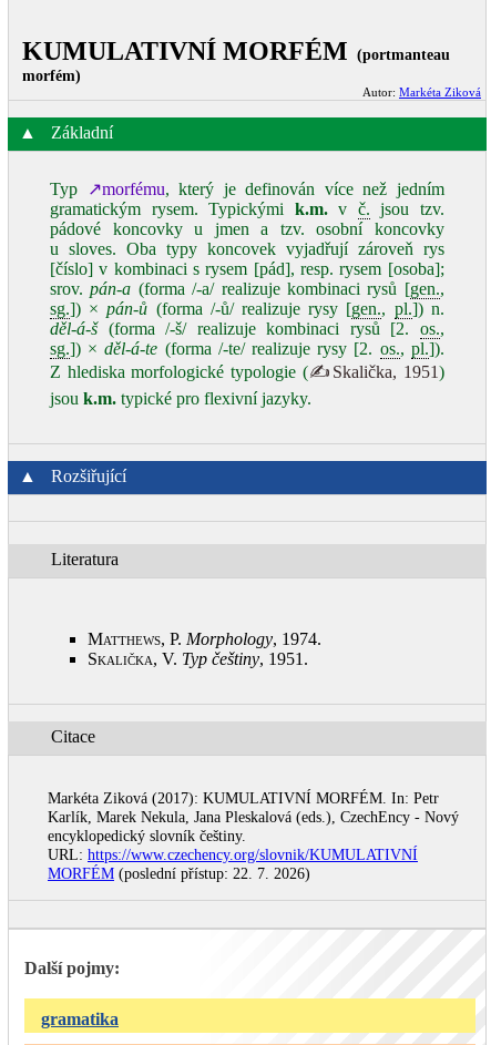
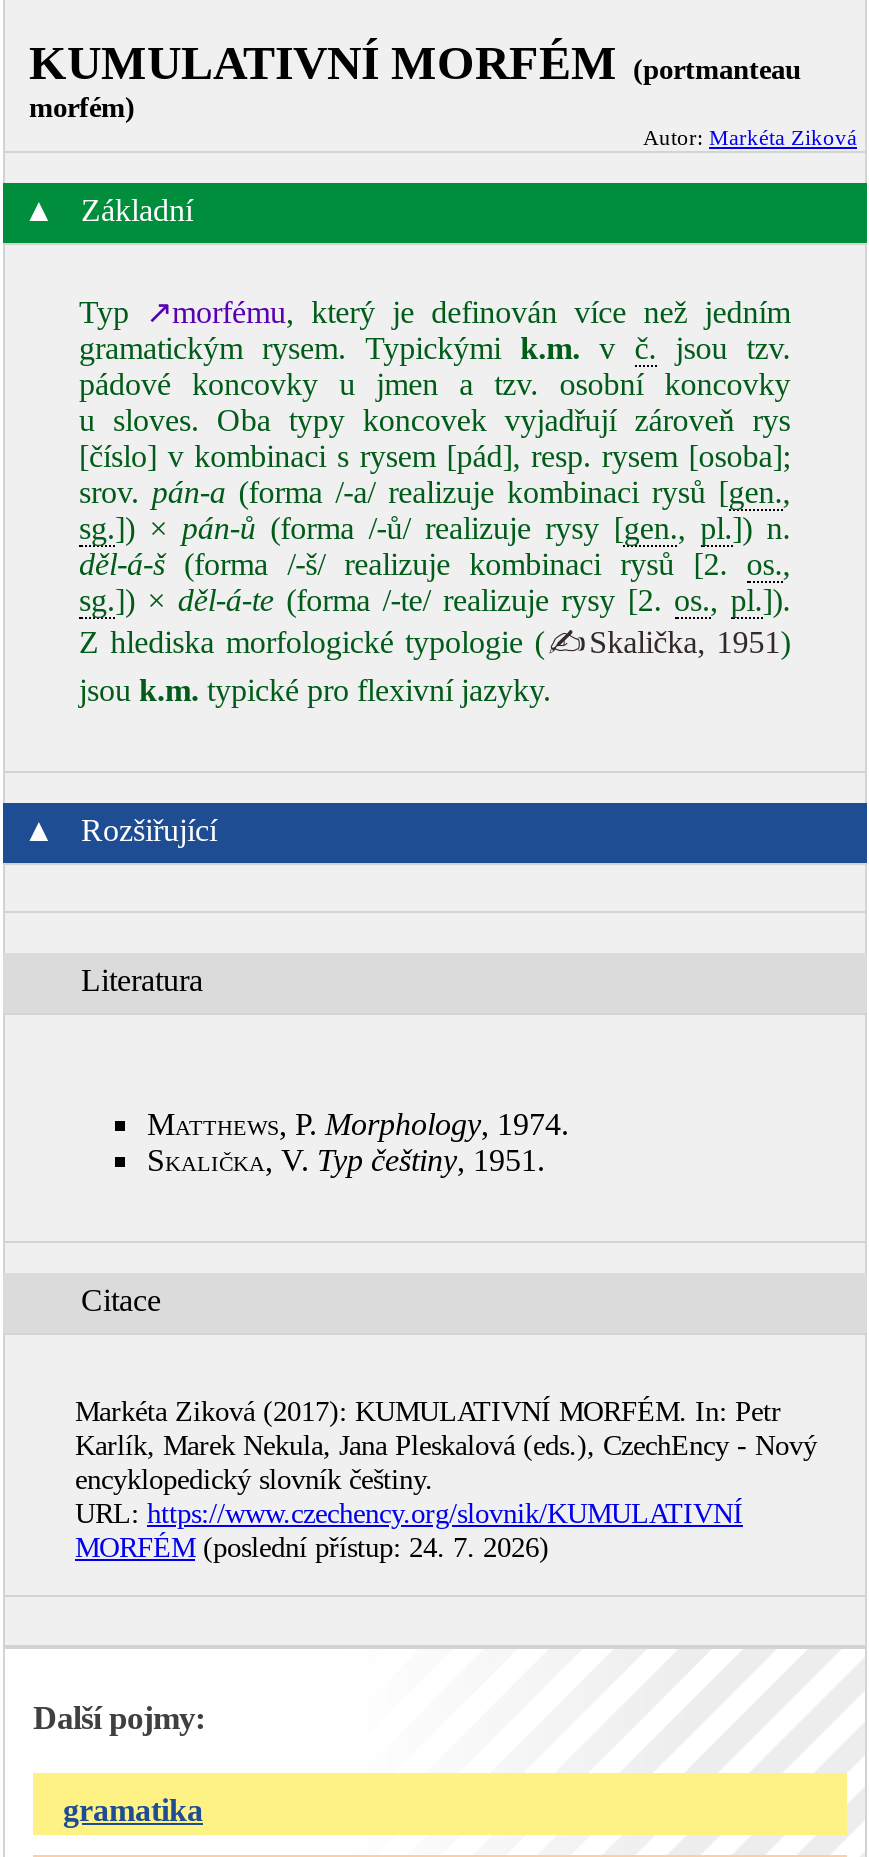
- MORFÉM (poslední přístup: 22. 7. 2026)
+ MORFÉM (poslední přístup: 24. 7. 2026)
